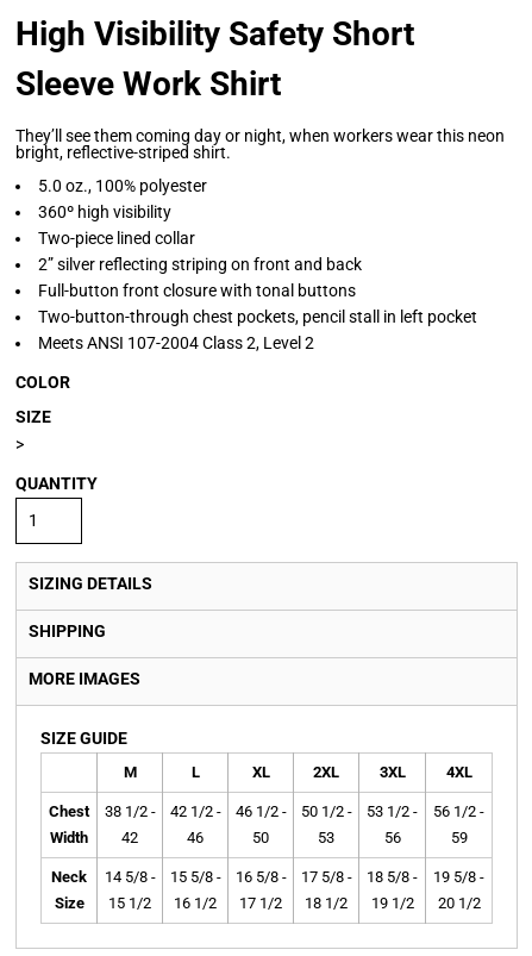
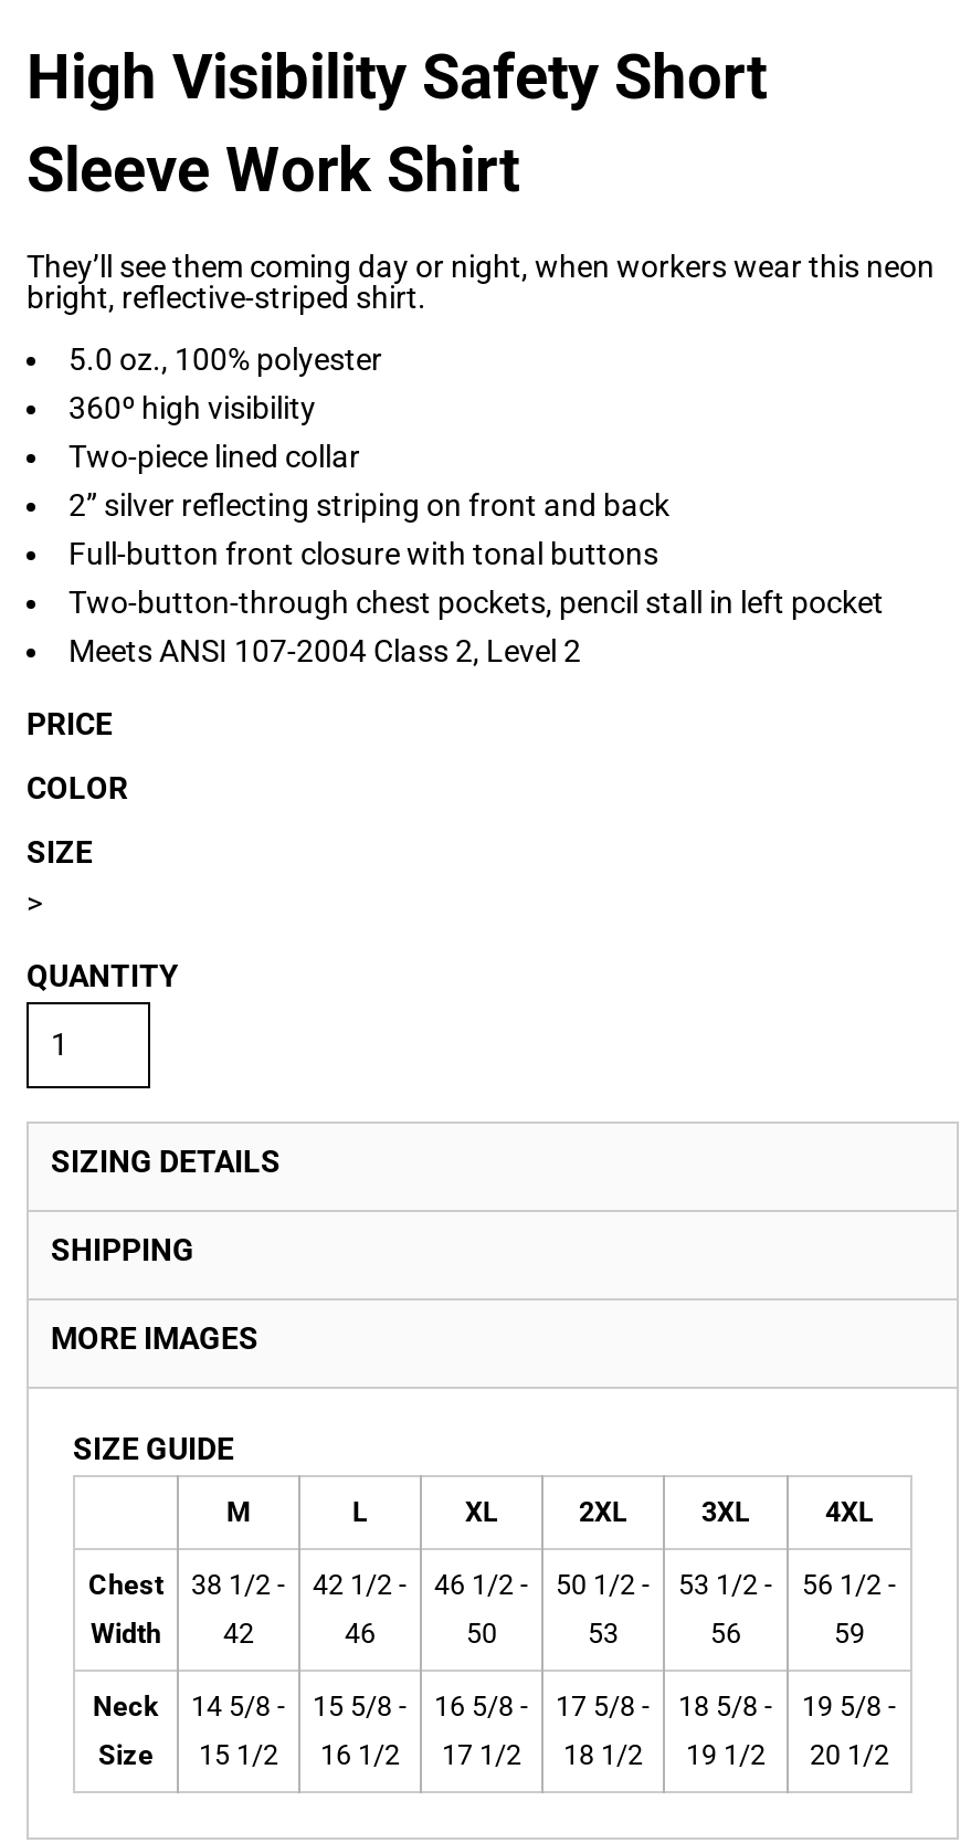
+ PRICE
